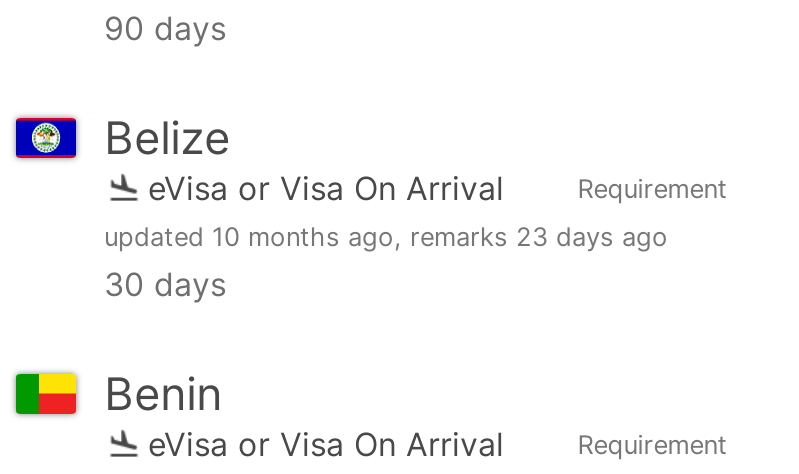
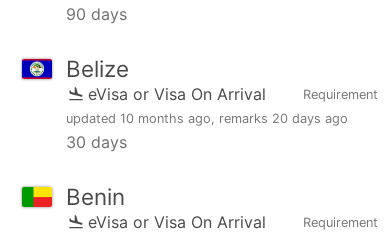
- updated 10 months ago, remarks 23 days ago
+ updated 10 months ago, remarks 20 days ago
